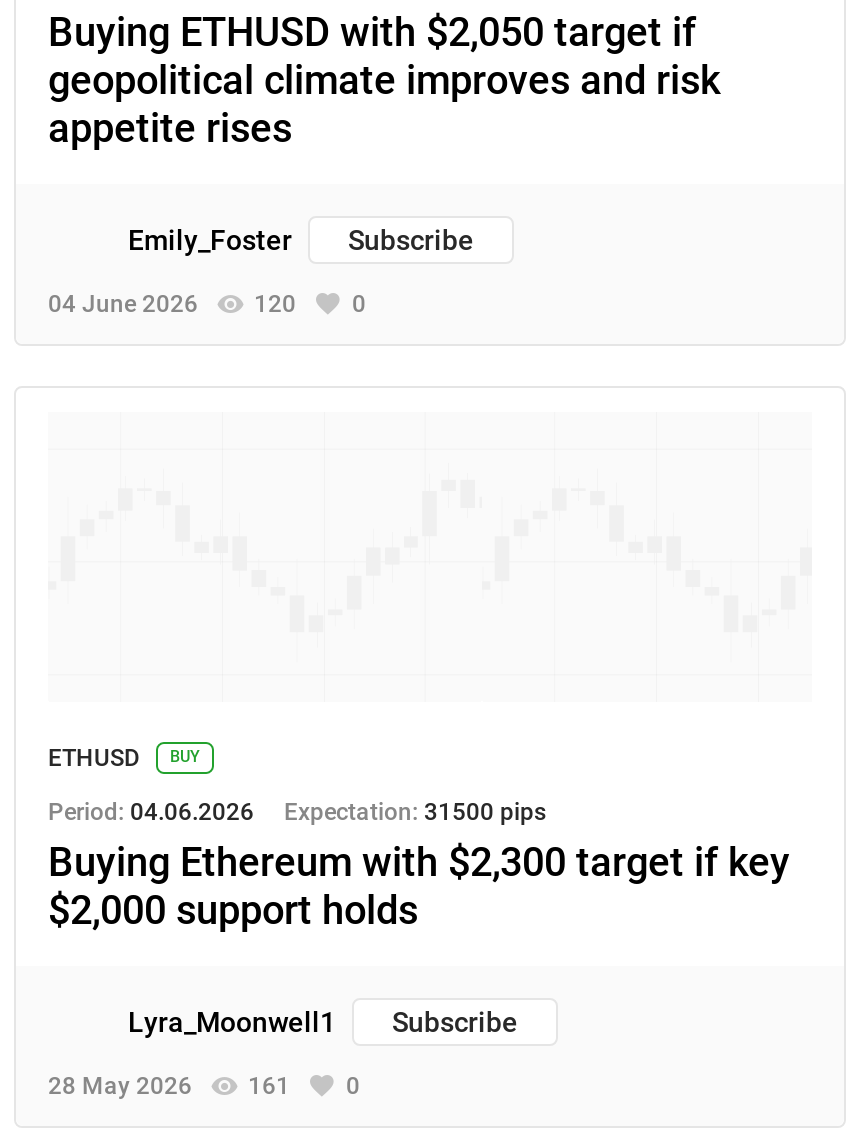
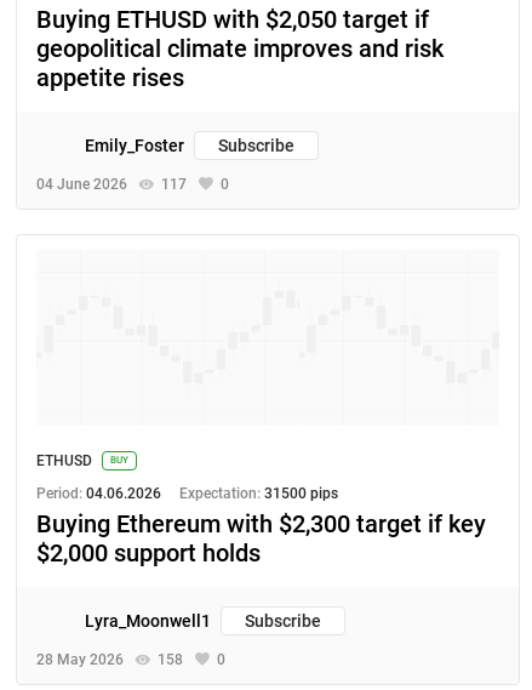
- 04 June 2026 120 0
+ 04 June 2026 117 0

- 28 May 2026 161 0
+ 28 May 2026 158 0
